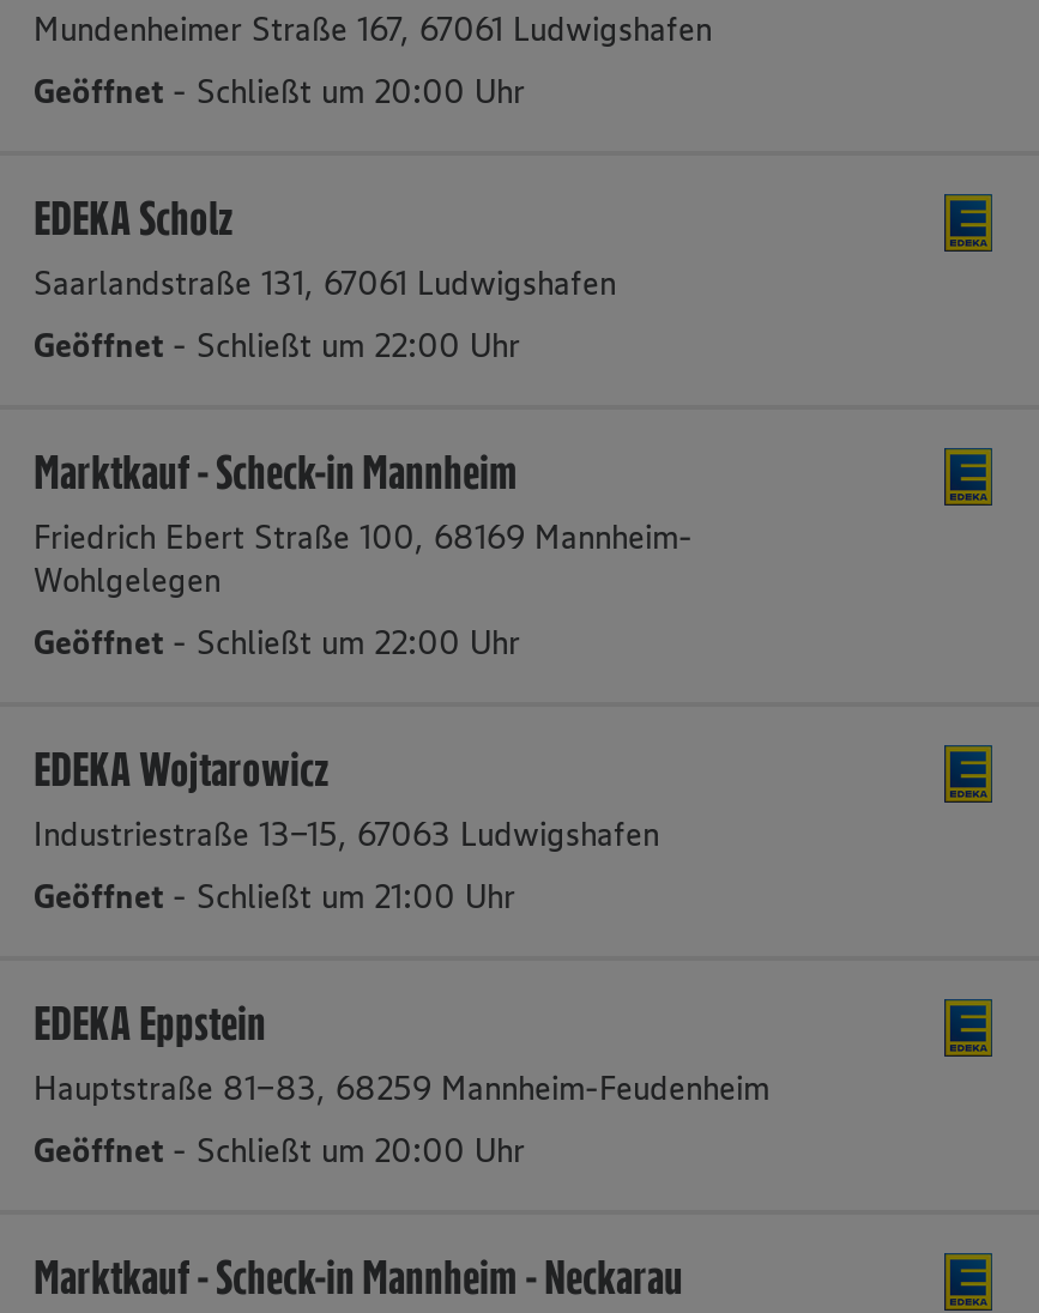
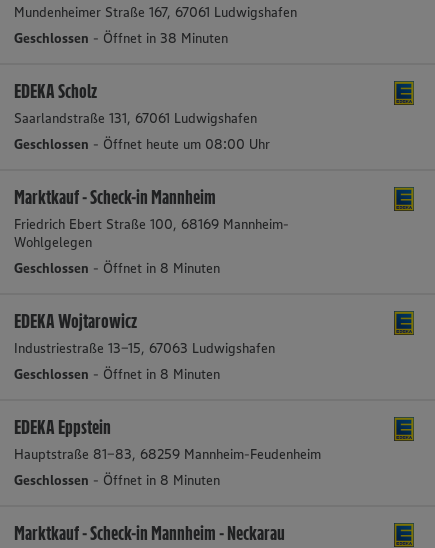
- Geöffnet - Schließt um 20:00 Uhr
+ Geschlossen - Öffnet in 38 Minuten

- Geöffnet - Schließt um 22:00 Uhr
+ Geschlossen - Öffnet heute um 08:00 Uhr

- Geöffnet - Schließt um 22:00 Uhr
+ Geschlossen - Öffnet in 8 Minuten

- Geöffnet - Schließt um 21:00 Uhr
+ Geschlossen - Öffnet in 8 Minuten

- Geöffnet - Schließt um 20:00 Uhr
+ Geschlossen - Öffnet in 8 Minuten
